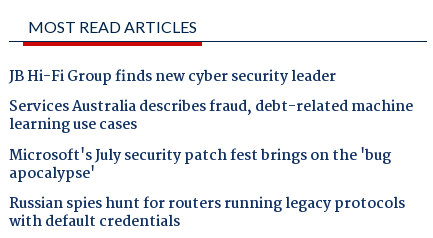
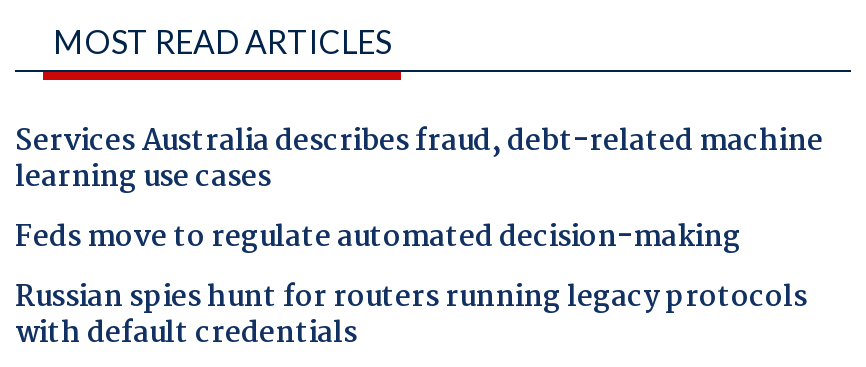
- JB Hi-Fi Group finds new cyber security leader

- Microsoft's July security patch fest brings on the 'bug
- apocalypse'
+ Feds move to regulate automated decision-making
